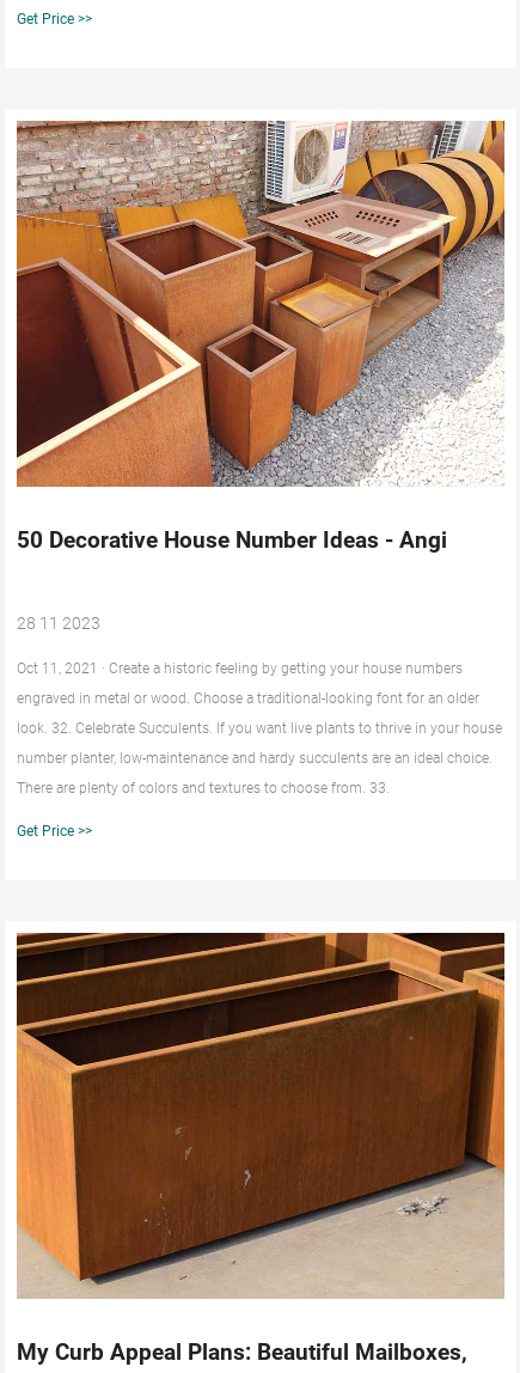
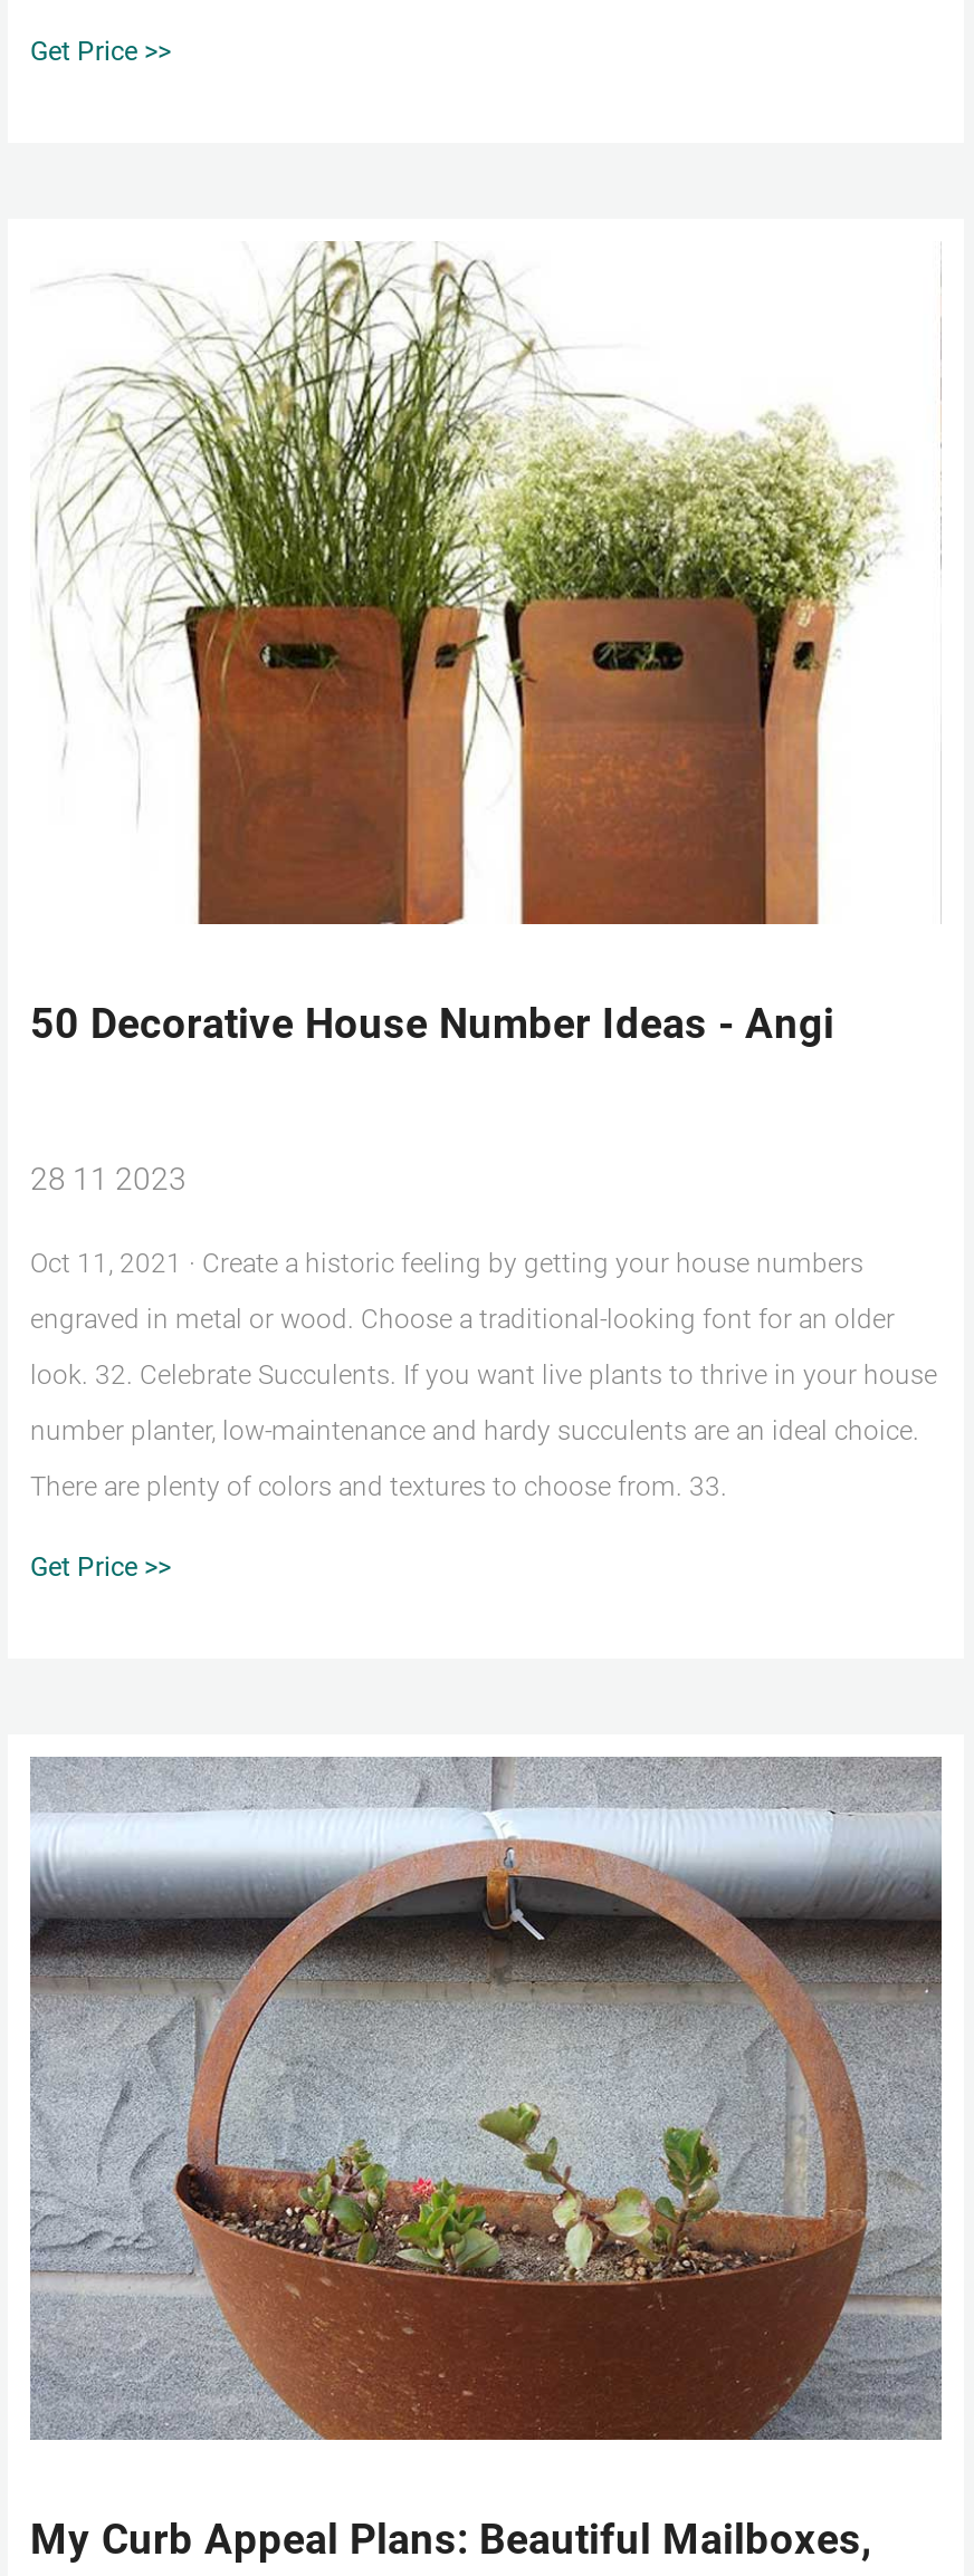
- [image]
+ [image]

- [image]
+ [image]
